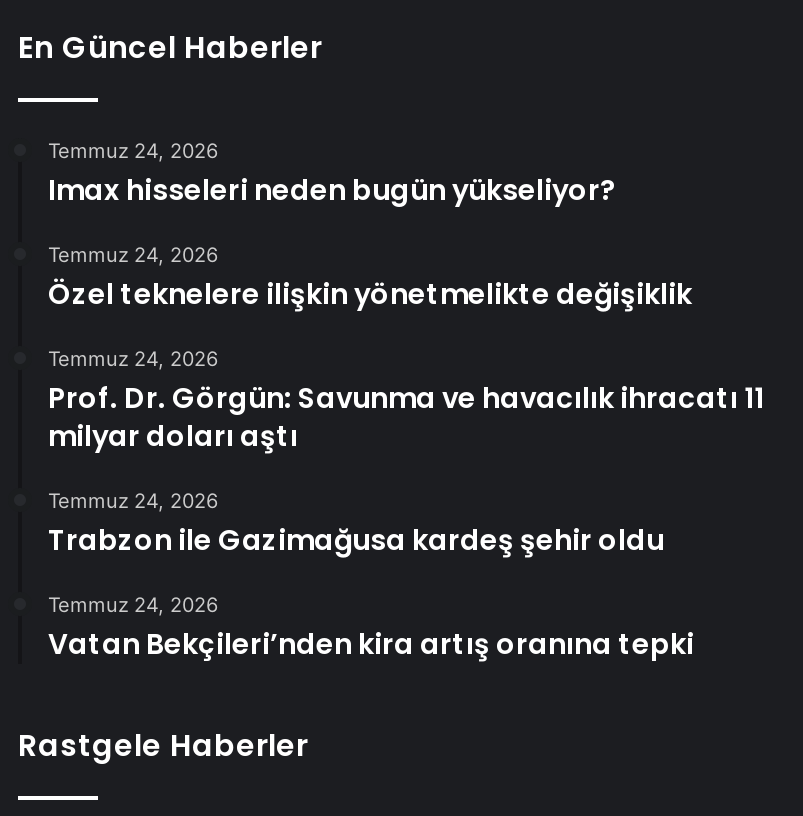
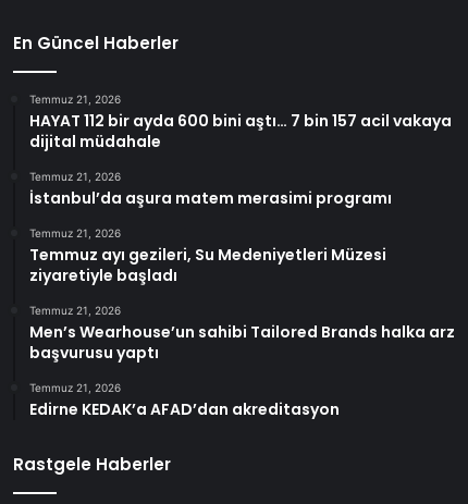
- Temmuz 24, 2026
- Imax hisseleri neden bugün yükseliyor?
+ Temmuz 21, 2026
+ HAYAT 112 bir ayda 600 bini aştı… 7 bin 157 acil vakaya
+ dijital müdahale

- Temmuz 24, 2026
- Özel teknelere ilişkin yönetmelikte değişiklik
+ Temmuz 21, 2026
+ İstanbul’da aşura matem merasimi programı

- Temmuz 24, 2026
- Prof. Dr. Görgün: Savunma ve havacılık ihracatı 11
- milyar doları aştı
+ Temmuz 21, 2026
+ Temmuz ayı gezileri, Su Medeniyetleri Müzesi
+ ziyaretiyle başladı

- Temmuz 24, 2026
- Trabzon ile Gazimağusa kardeş şehir oldu
+ Temmuz 21, 2026
+ Men’s Wearhouse’un sahibi Tailored Brands halka arz
+ başvurusu yaptı

- Temmuz 24, 2026
- Vatan Bekçileri’nden kira artış oranına tepki
+ Temmuz 21, 2026
+ Edirne KEDAK’a AFAD’dan akreditasyon
